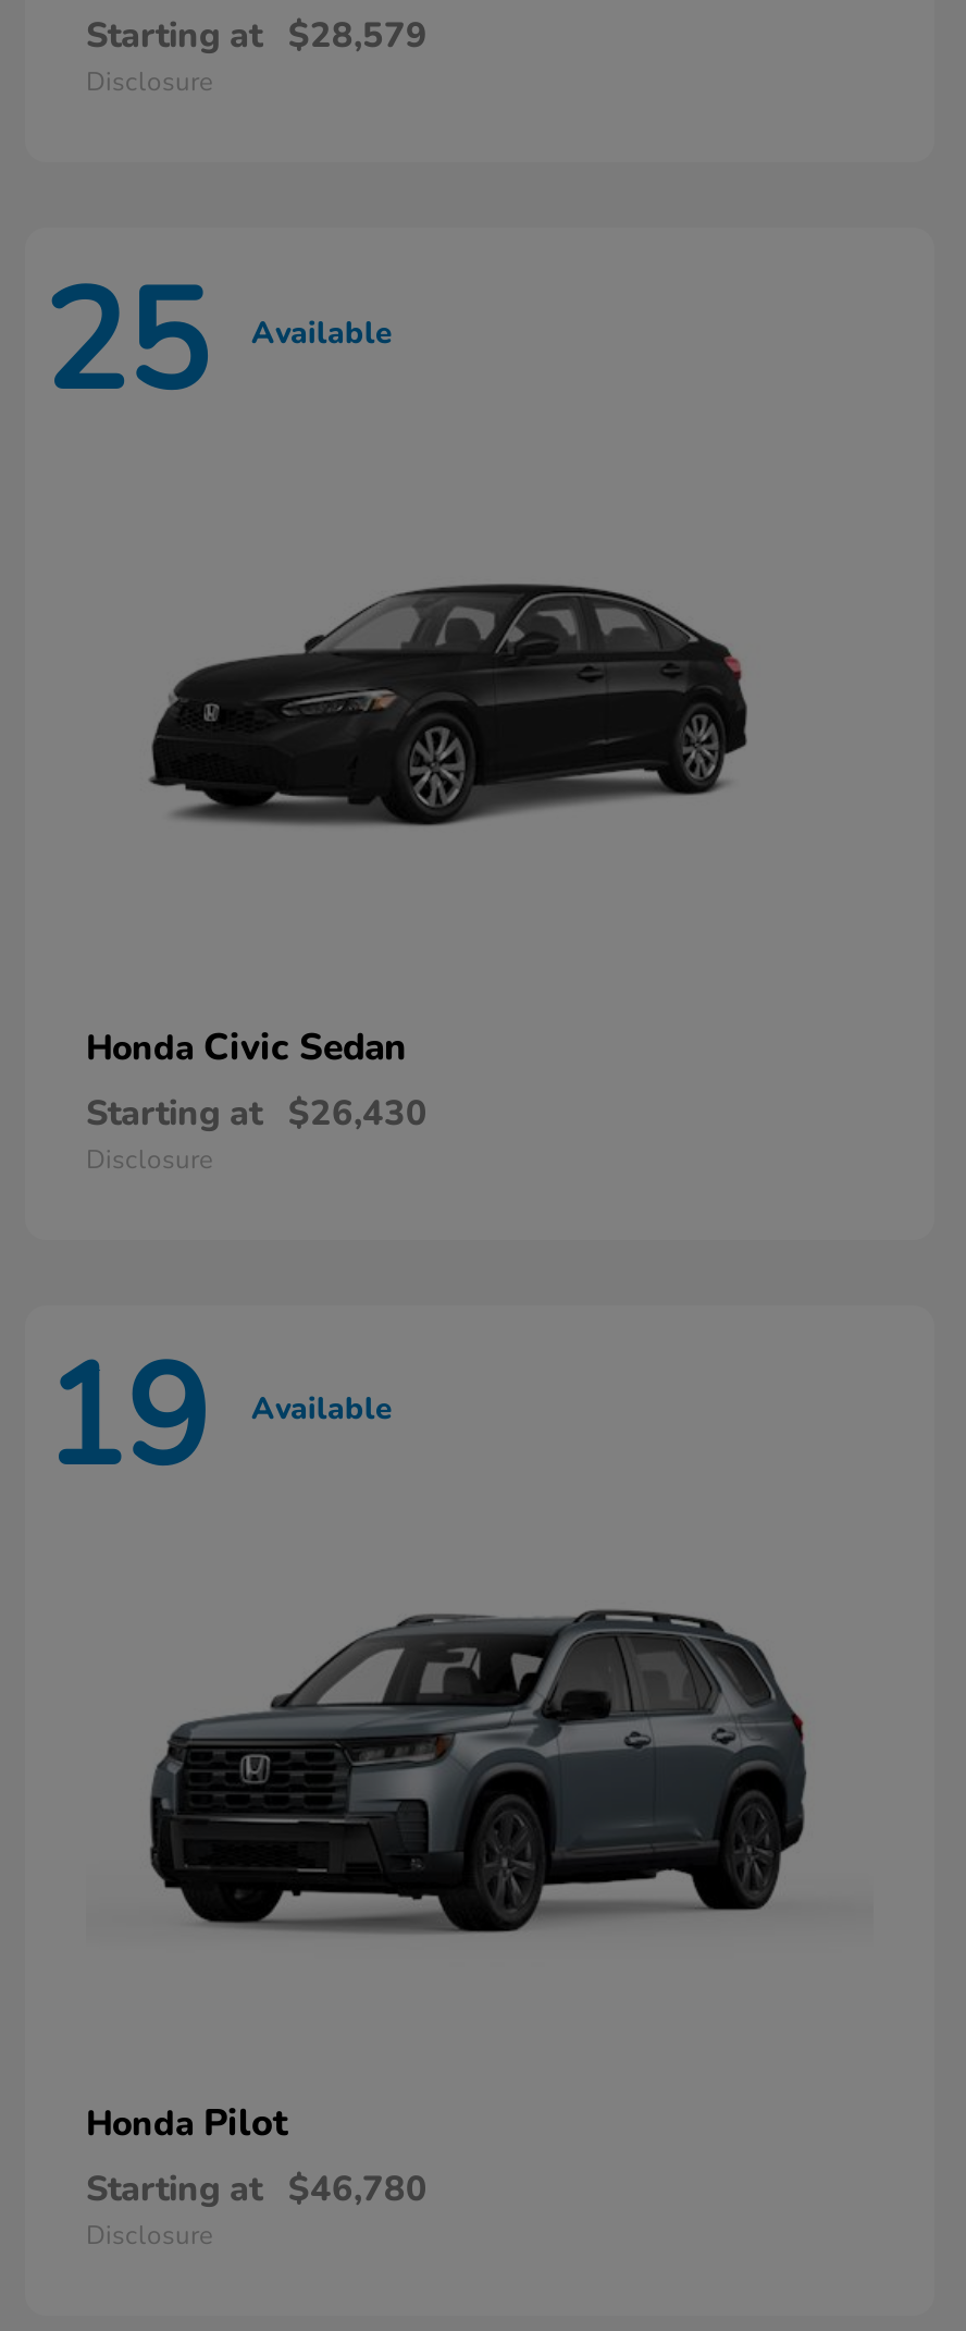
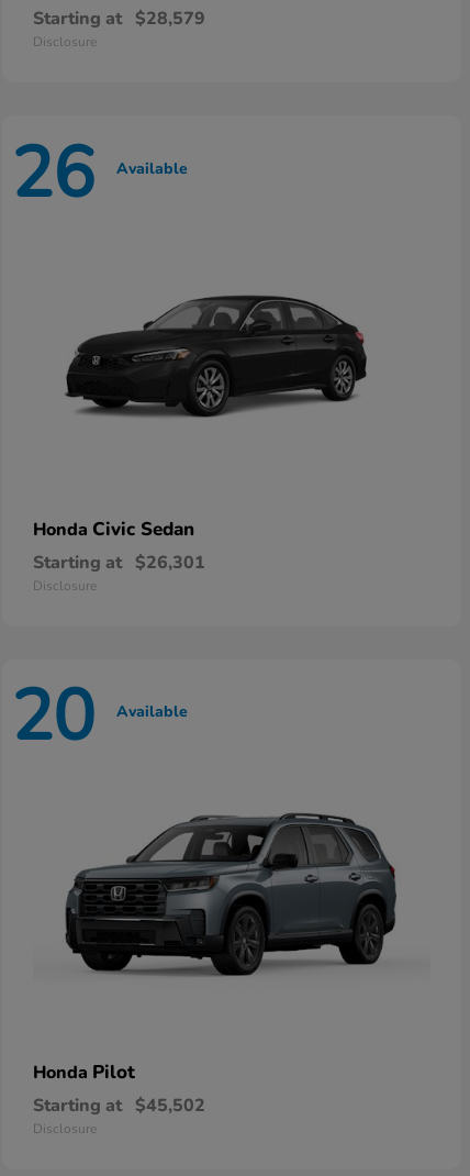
- 25 Available
+ 26 Available

- Starting at $26,430
+ Starting at $26,301

- 19 Available
+ 20 Available

- Starting at $46,780
+ Starting at $45,502
